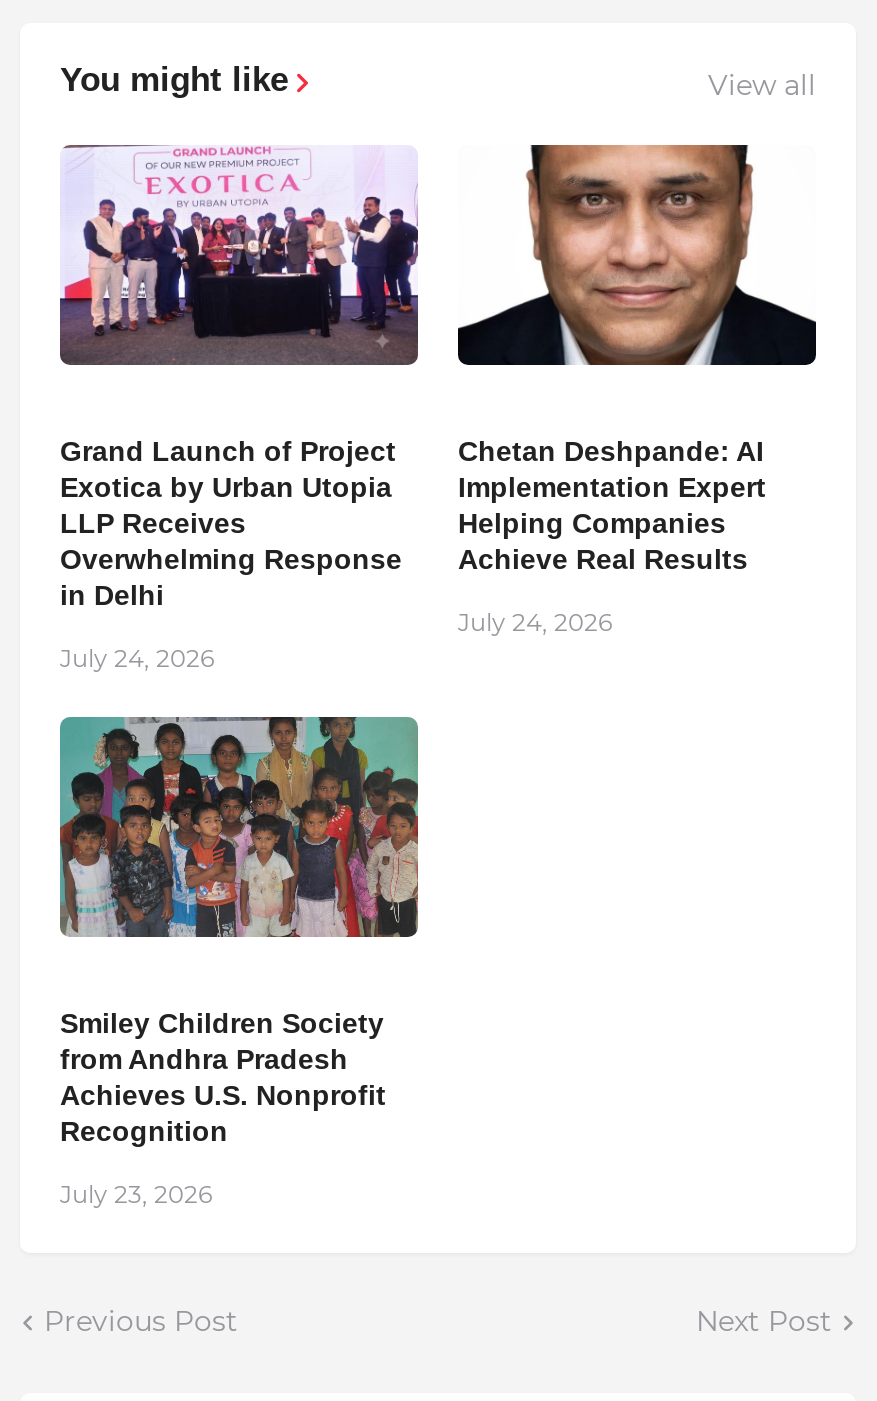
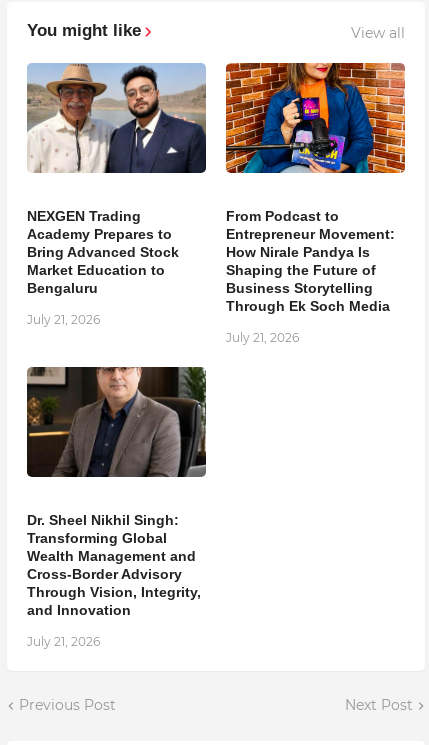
- [image]
- Grand Launch of Project
- Exotica by Urban Utopia
- LLP Receives
- Overwhelming Response
- in Delhi
+ [image]
+ NEXGEN Trading
+ Academy Prepares to
+ Bring Advanced Stock
+ Market Education to
+ Bengaluru

- [image]
+ [image]

- Chetan Deshpande: AI
- Implementation Expert
- Helping Companies
- Achieve Real Results
+ From Podcast to
+ Entrepreneur Movement:
+ How Nirale Pandya Is
+ Shaping the Future of
+ Business Storytelling
+ Through Ek Soch Media

- July 24, 2026
+ July 21, 2026

- July 24, 2026
+ July 21, 2026

- [image]
- Smiley Children Society
- from Andhra Pradesh
- Achieves U.S. Nonprofit
- Recognition
+ [image]
+ Dr. Sheel Nikhil Singh:
+ Transforming Global
+ Wealth Management and
+ Cross-Border Advisory
+ Through Vision, Integrity,
+ and Innovation

- July 23, 2026
+ July 21, 2026
